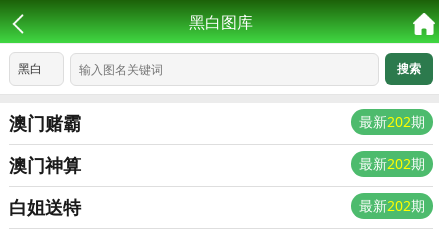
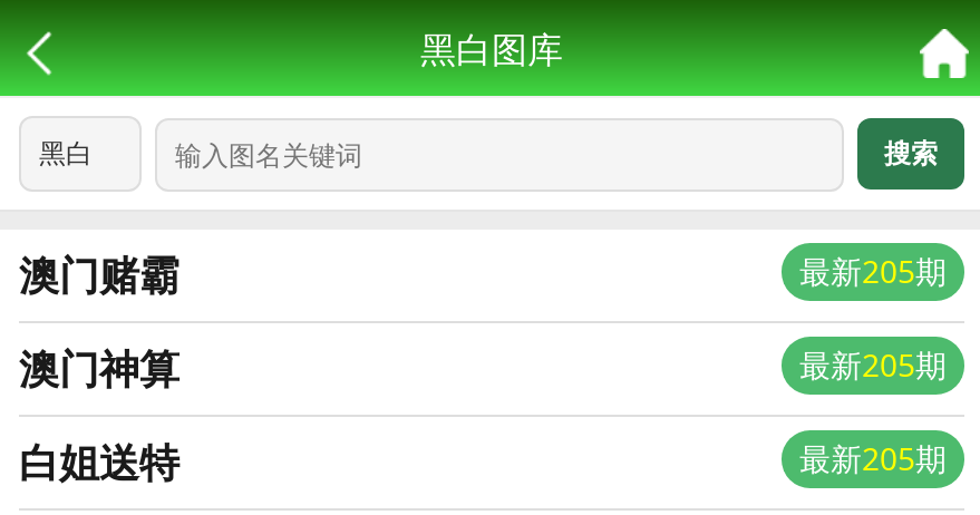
- 最新202期
+ 最新205期

- 最新202期
+ 最新205期

- 最新202期
+ 最新205期
